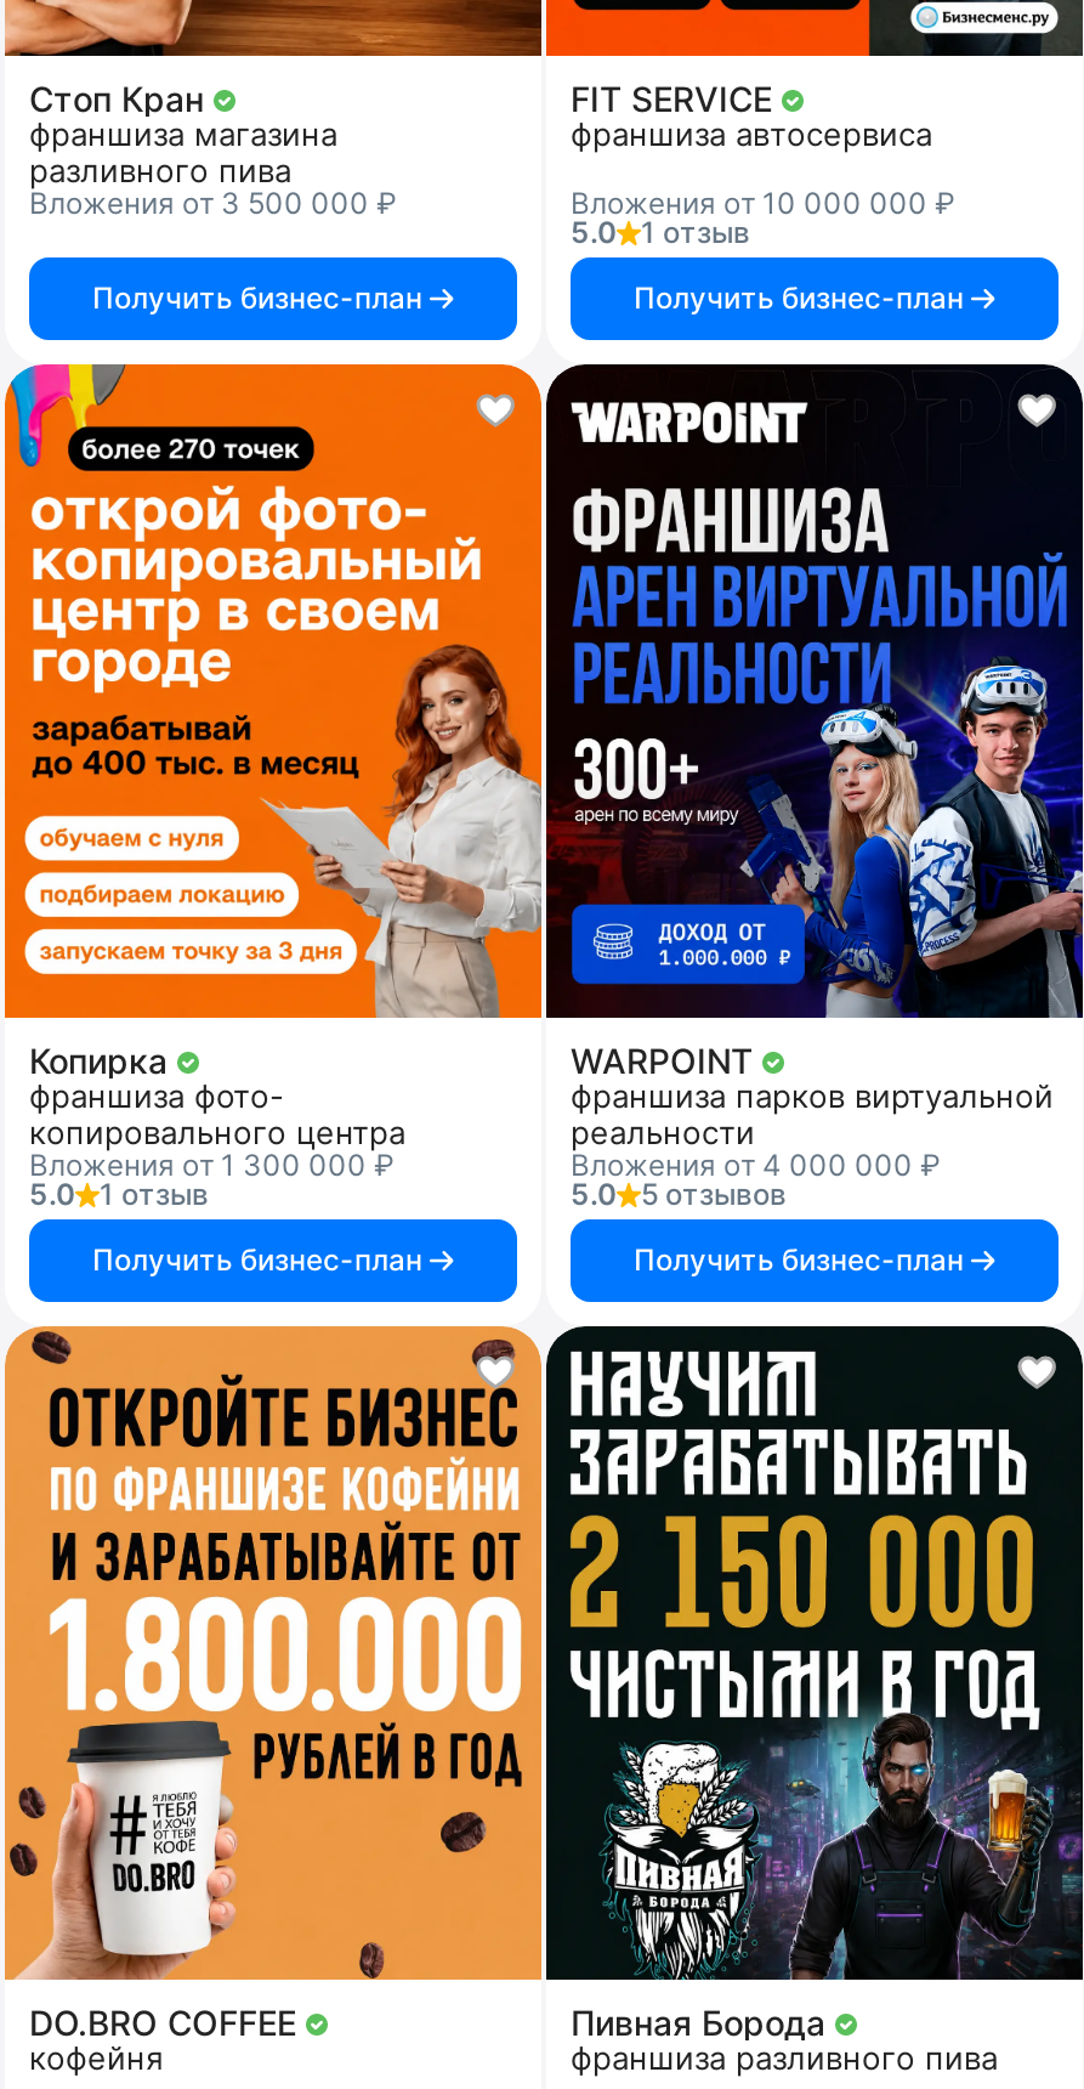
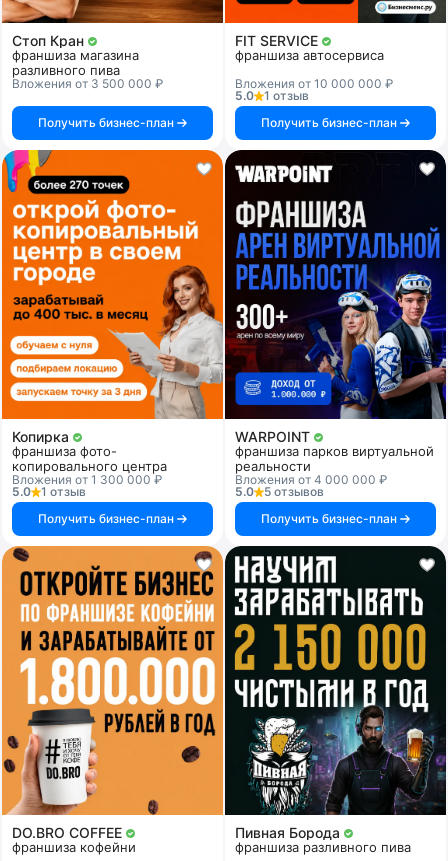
- кофейня
+ франшиза кофейни
